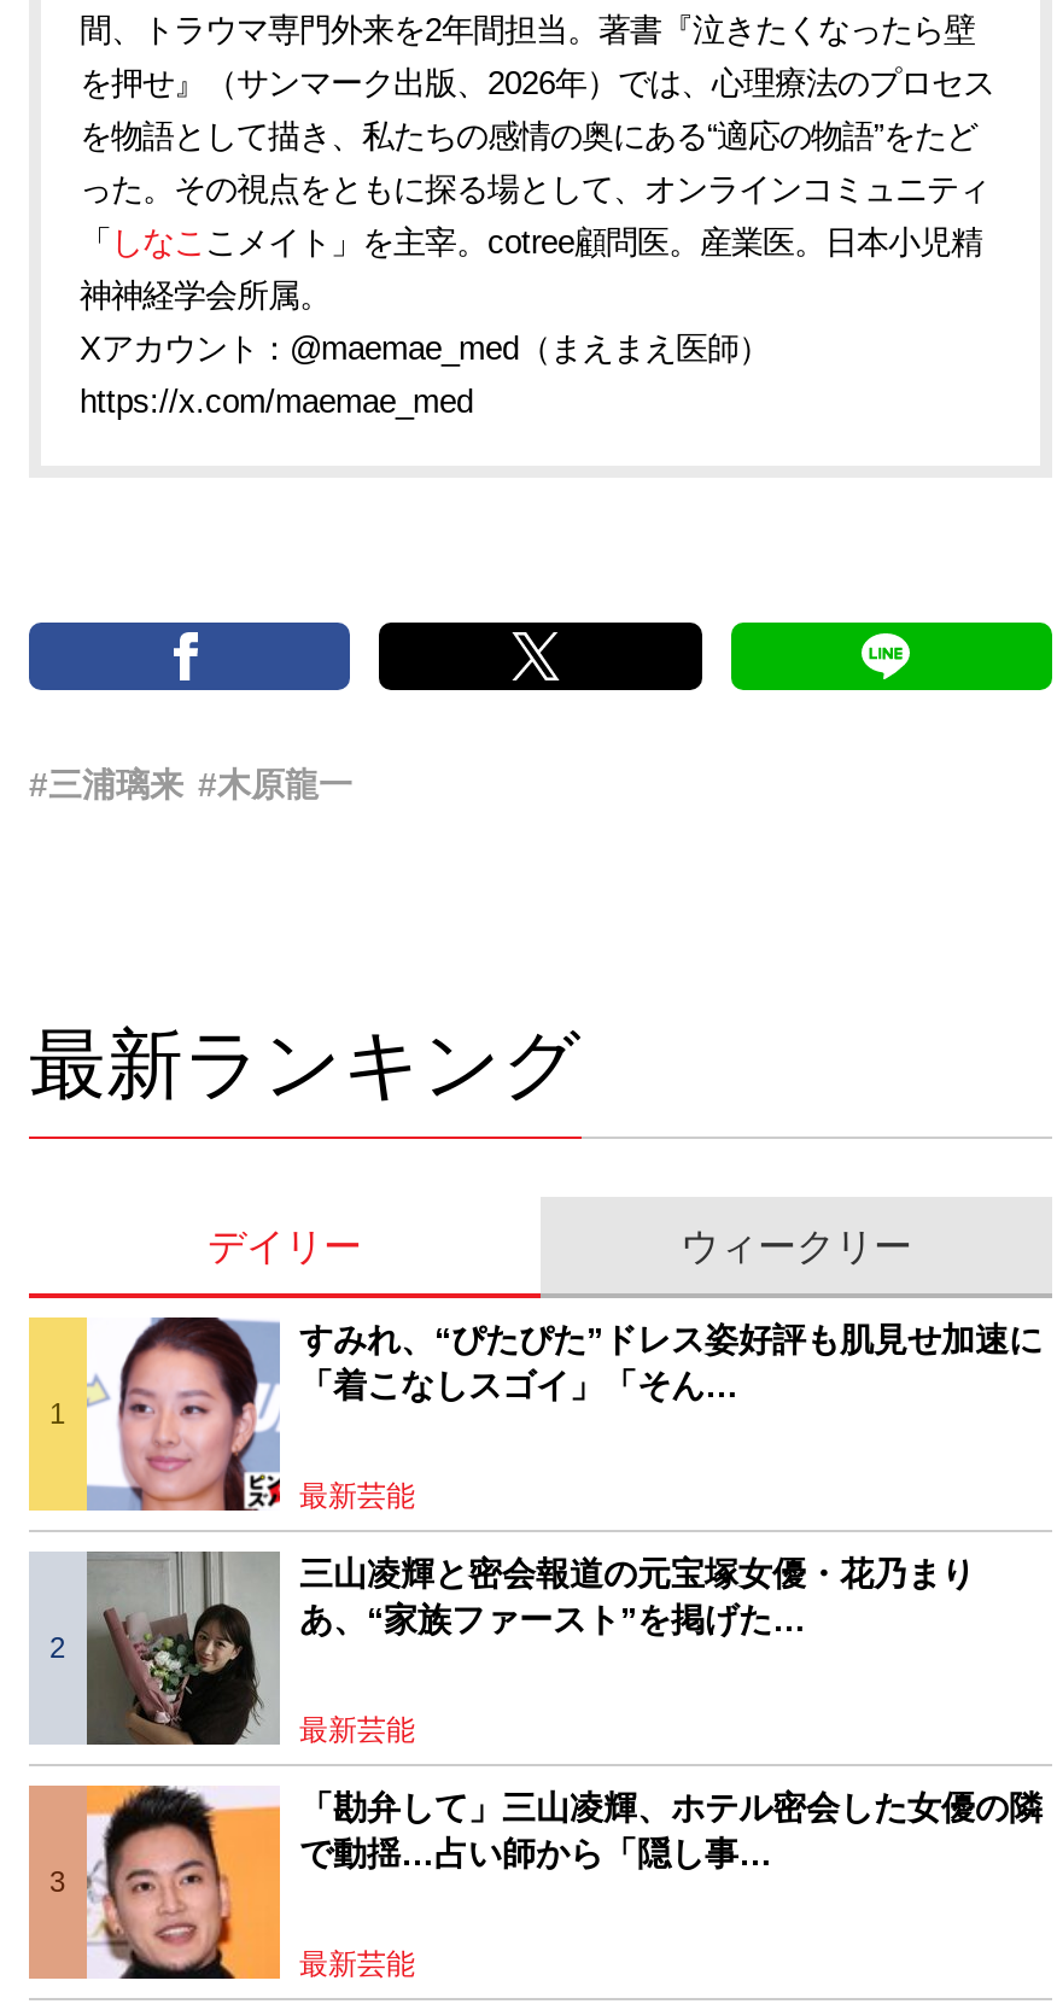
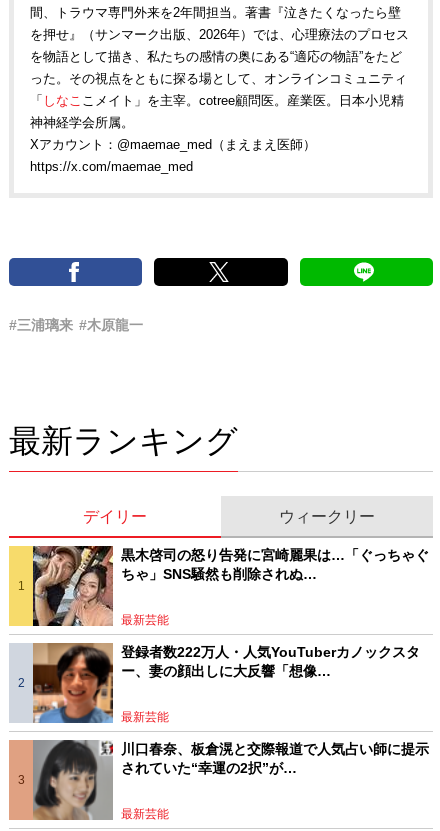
- [image]
- すみれ、“ぴたぴた”ドレス姿好評も肌見せ加速に
- 「着こなしスゴイ」「そん…
+ [image]
+ 黒木啓司の怒り告発に宮崎麗果は…「ぐっちゃぐ
+ ちゃ」SNS騒然も削除されぬ…

- [image]
- 三山凌輝と密会報道の元宝塚女優・花乃まり
- あ、“家族ファースト”を掲げた…
+ [image]
+ 登録者数222万人・人気YouTuberカノックスタ
+ ー、妻の顔出しに大反響「想像…

- [image]
- 「勘弁して」三山凌輝、ホテル密会した女優の隣
- で動揺…占い師から「隠し事…
+ [image]
+ 川口春奈、板倉滉と交際報道で人気占い師に提示
+ されていた“幸運の2択”が…
